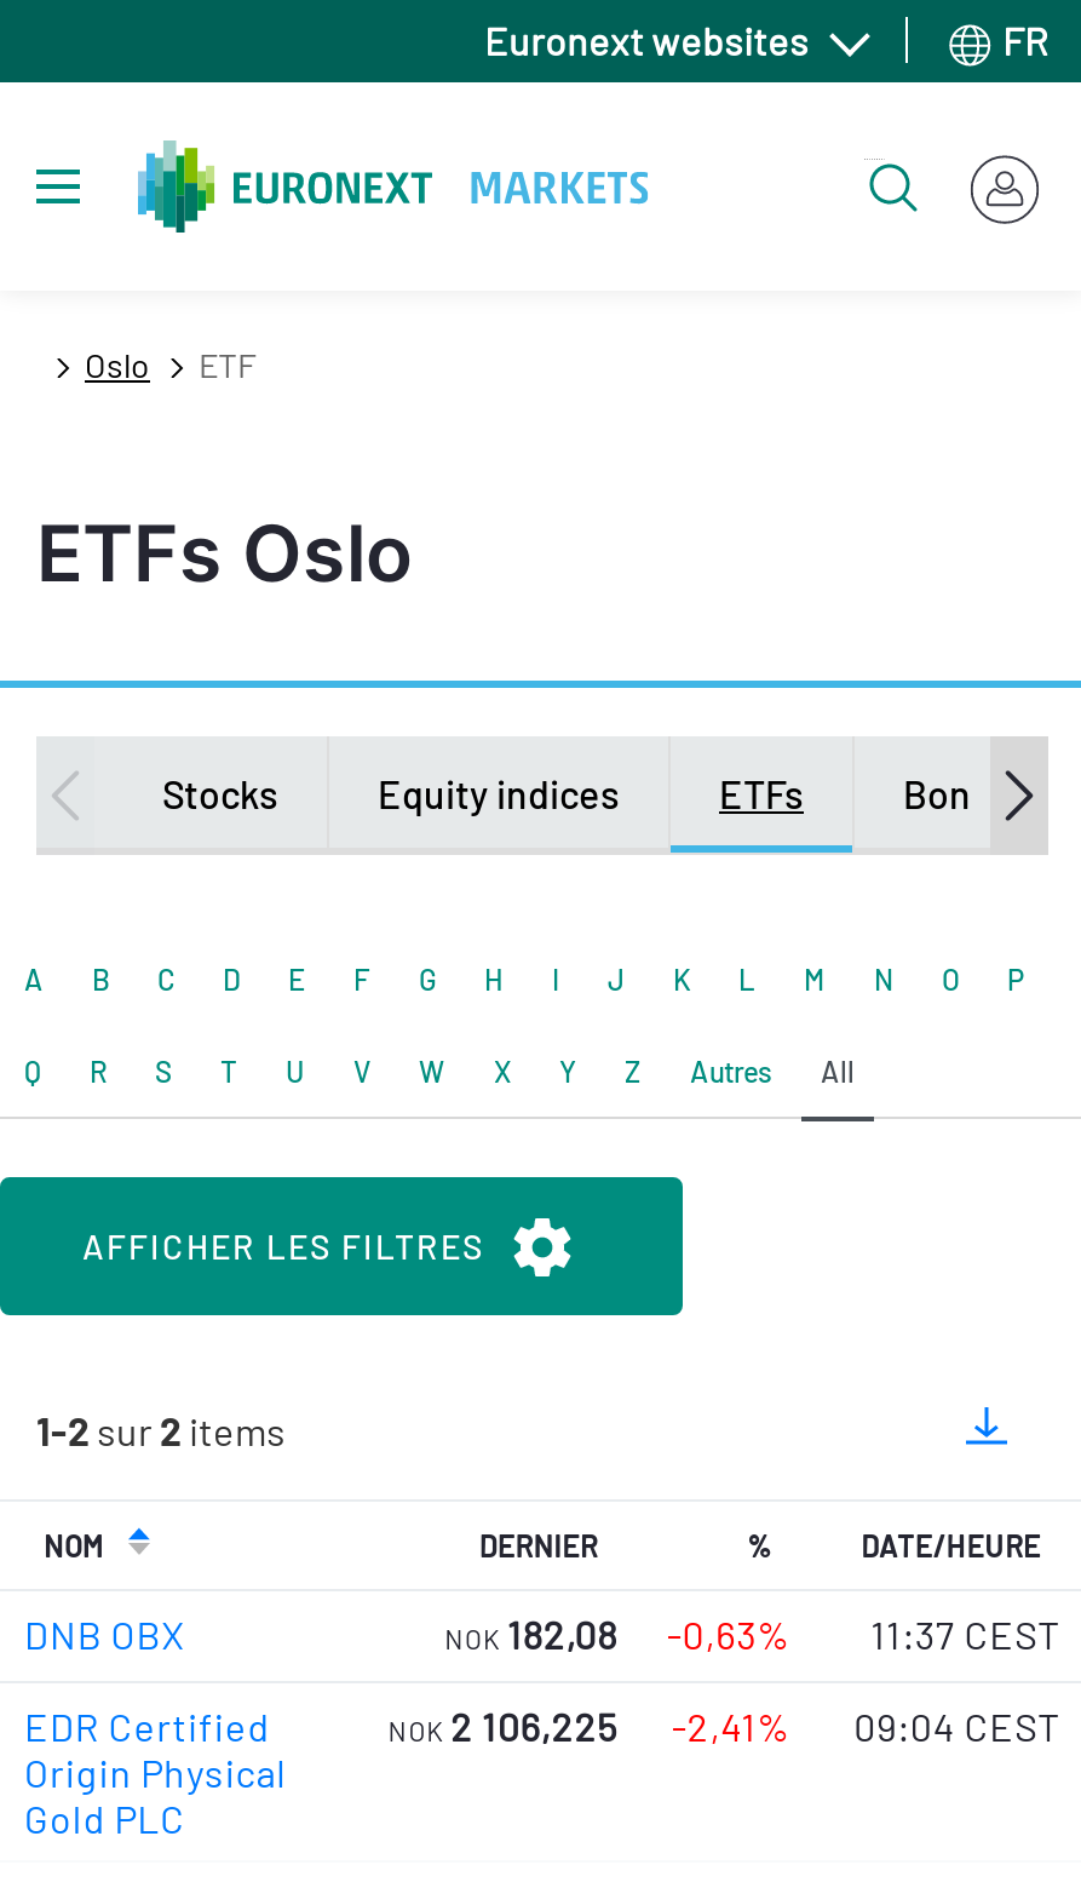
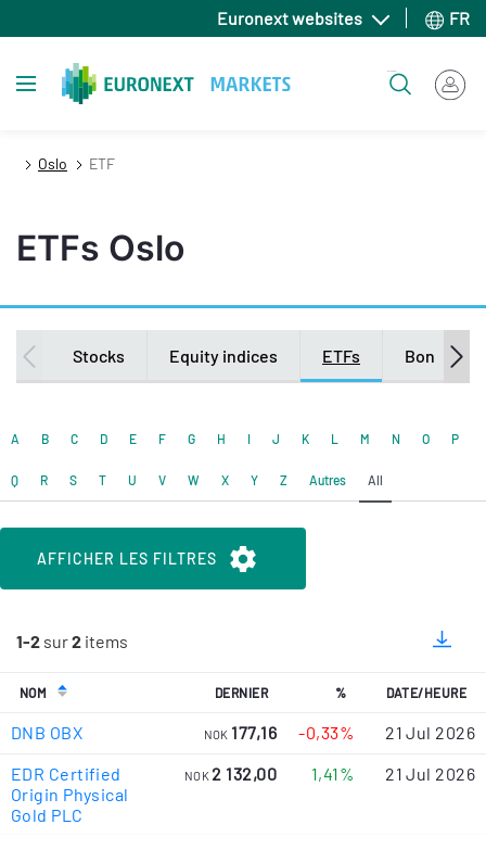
- NOK 182,08
- -0,63%
- 11:37 CEST
+ NOK 177,16
+ -0,33%
+ 21 Jul 2026

- NOK 2 106,225
- -2,41%
- 09:04 CEST
+ NOK 2 132,00
+ 1,41%
+ 21 Jul 2026
